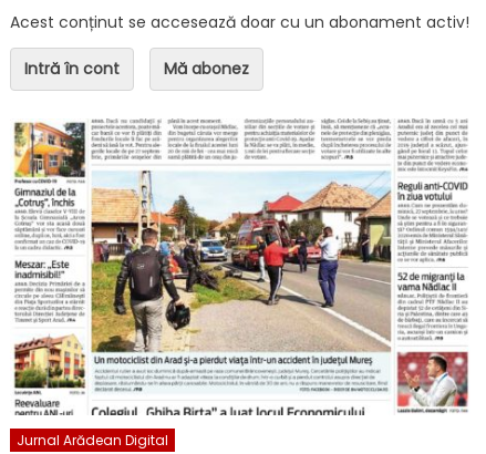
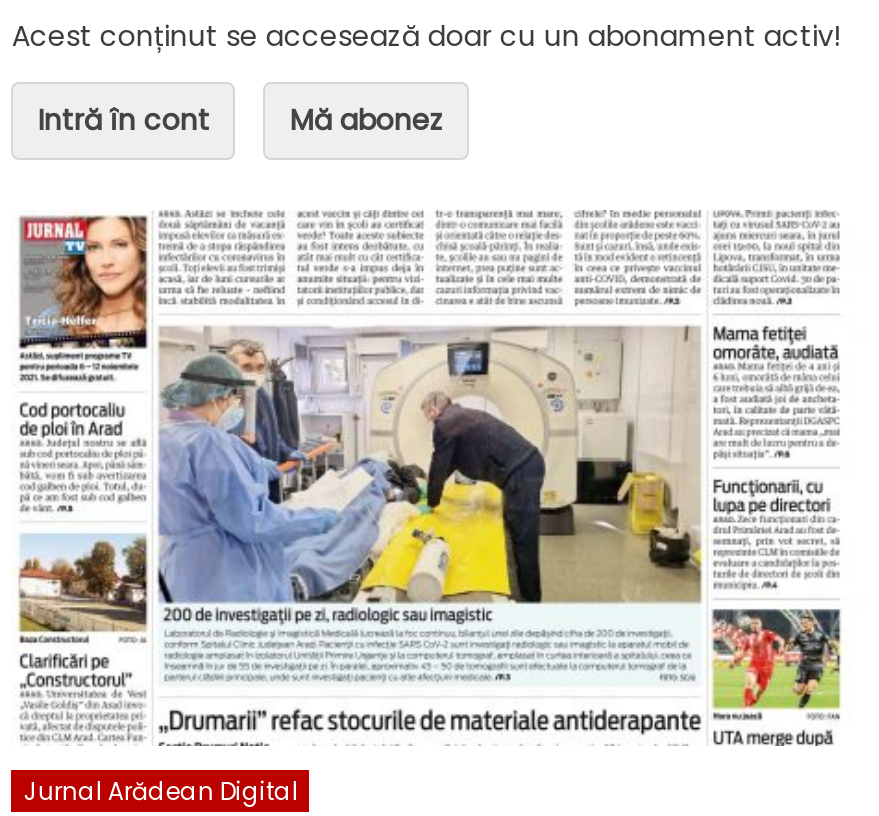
- [image]
+ [image]
